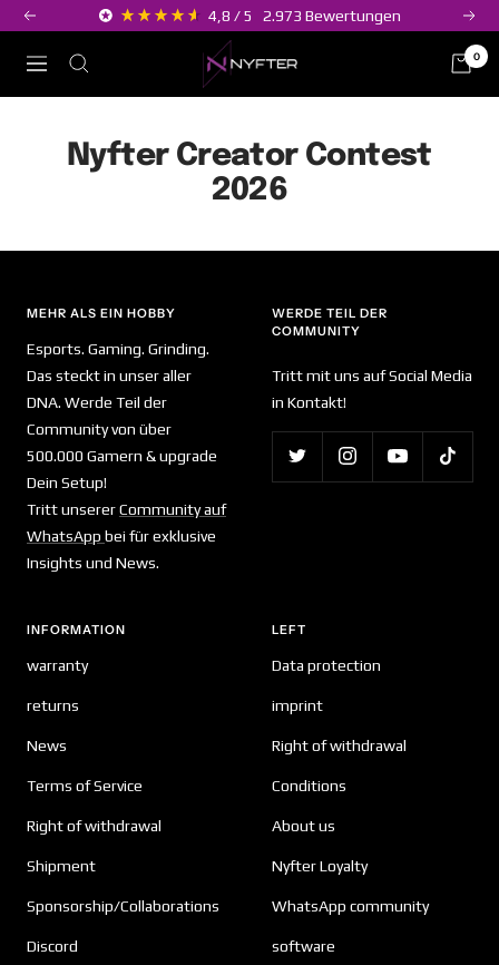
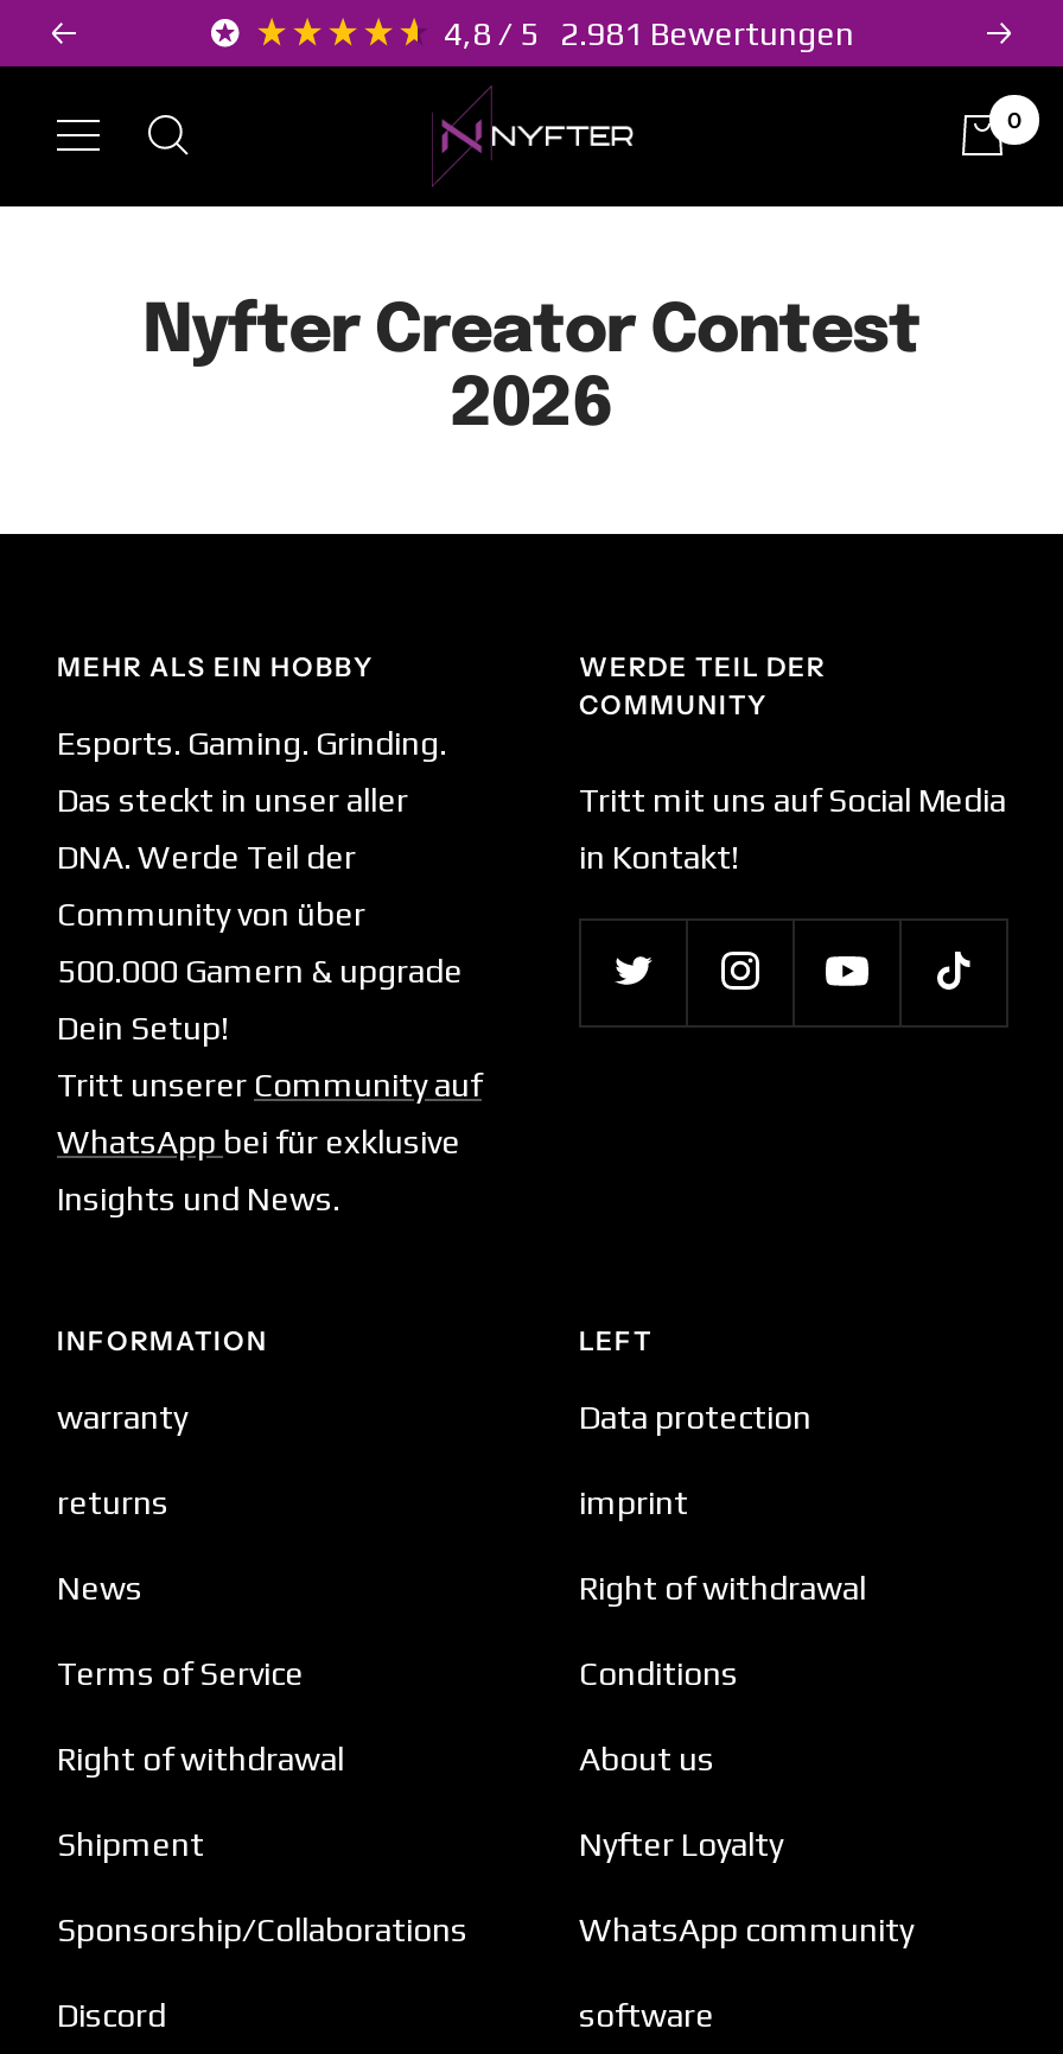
- 4,8 / 5 2.973 Bewertungen
+ 4,8 / 5 2.981 Bewertungen
